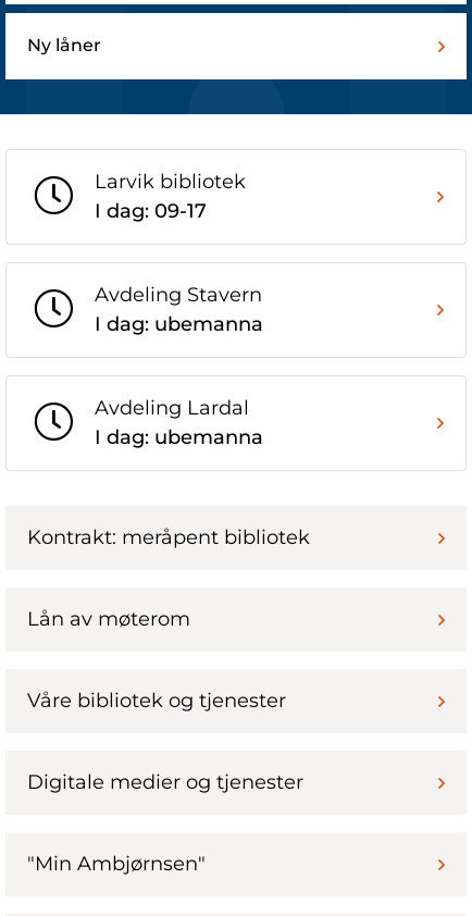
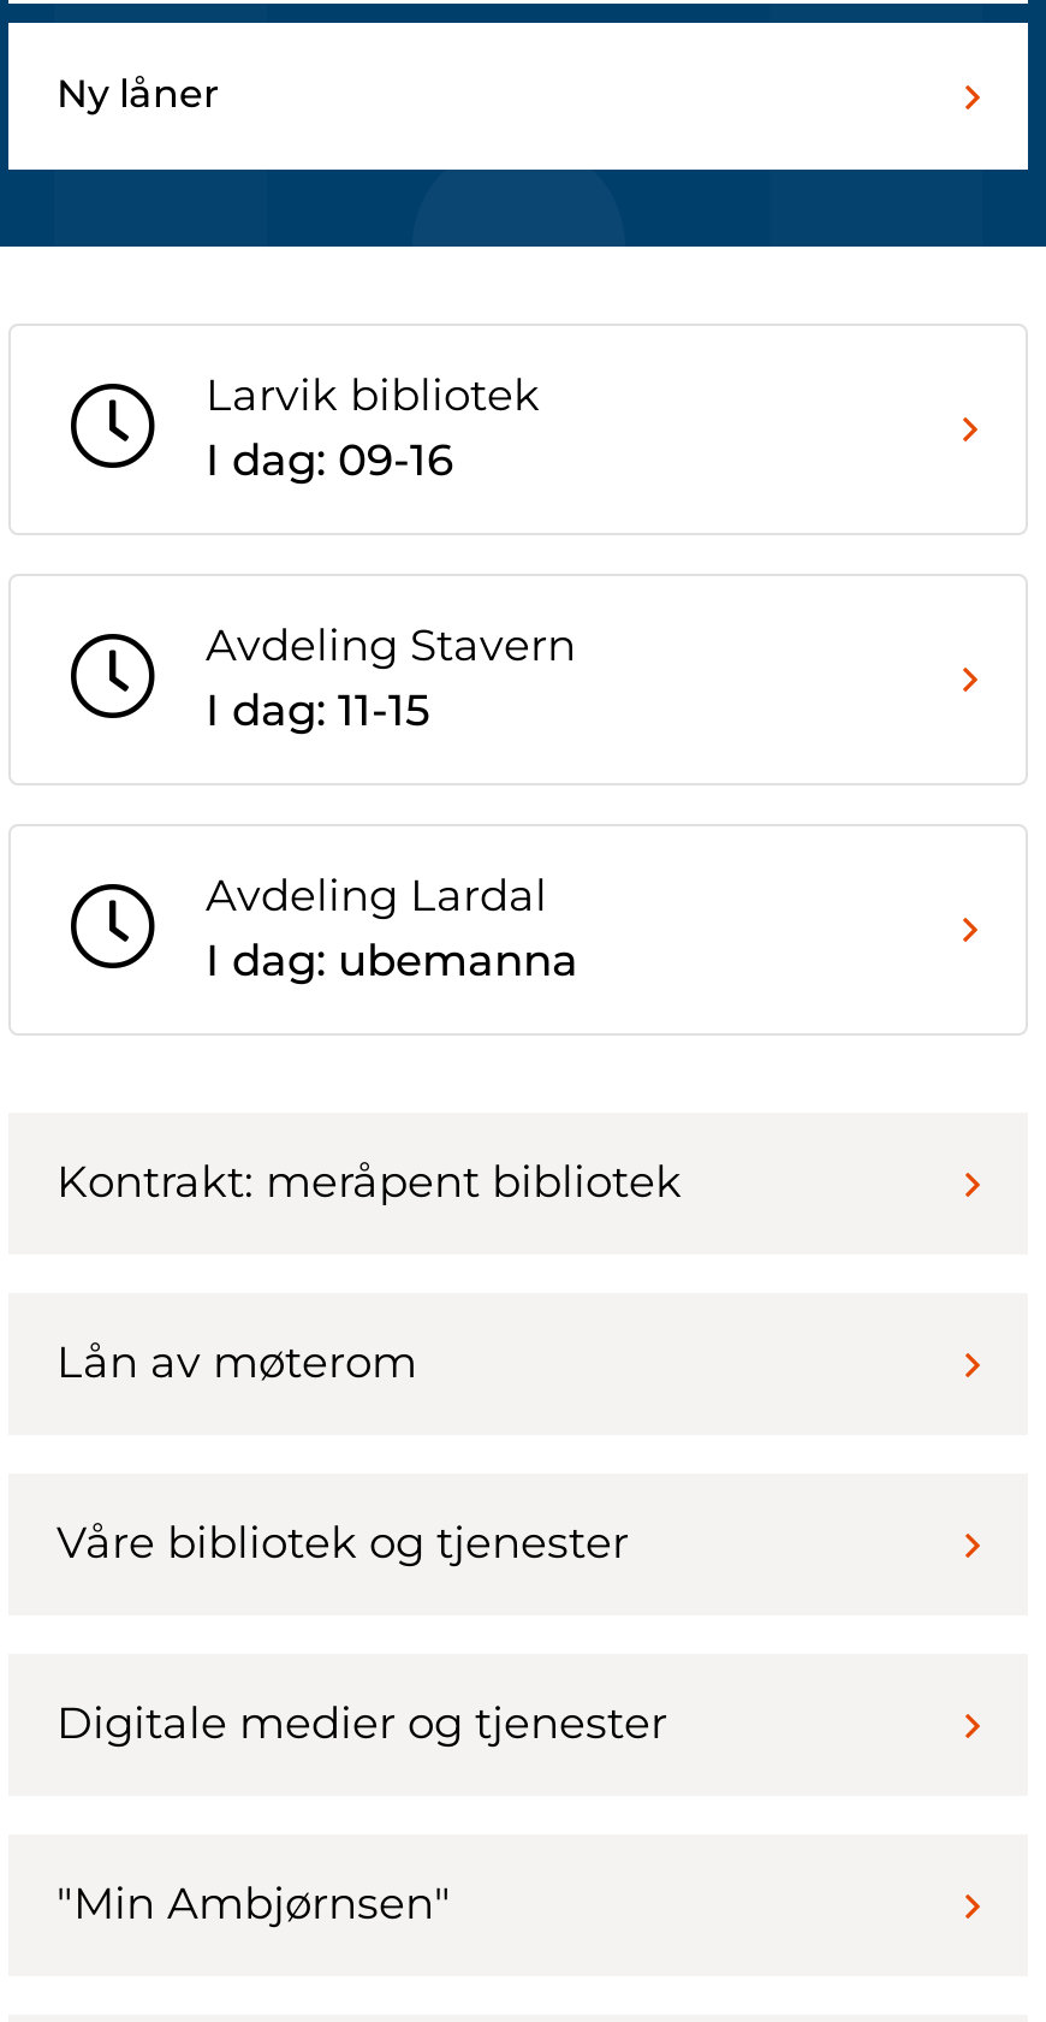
- I dag: 09-17
+ I dag: 09-16

- I dag: ubemanna
+ I dag: 11-15
